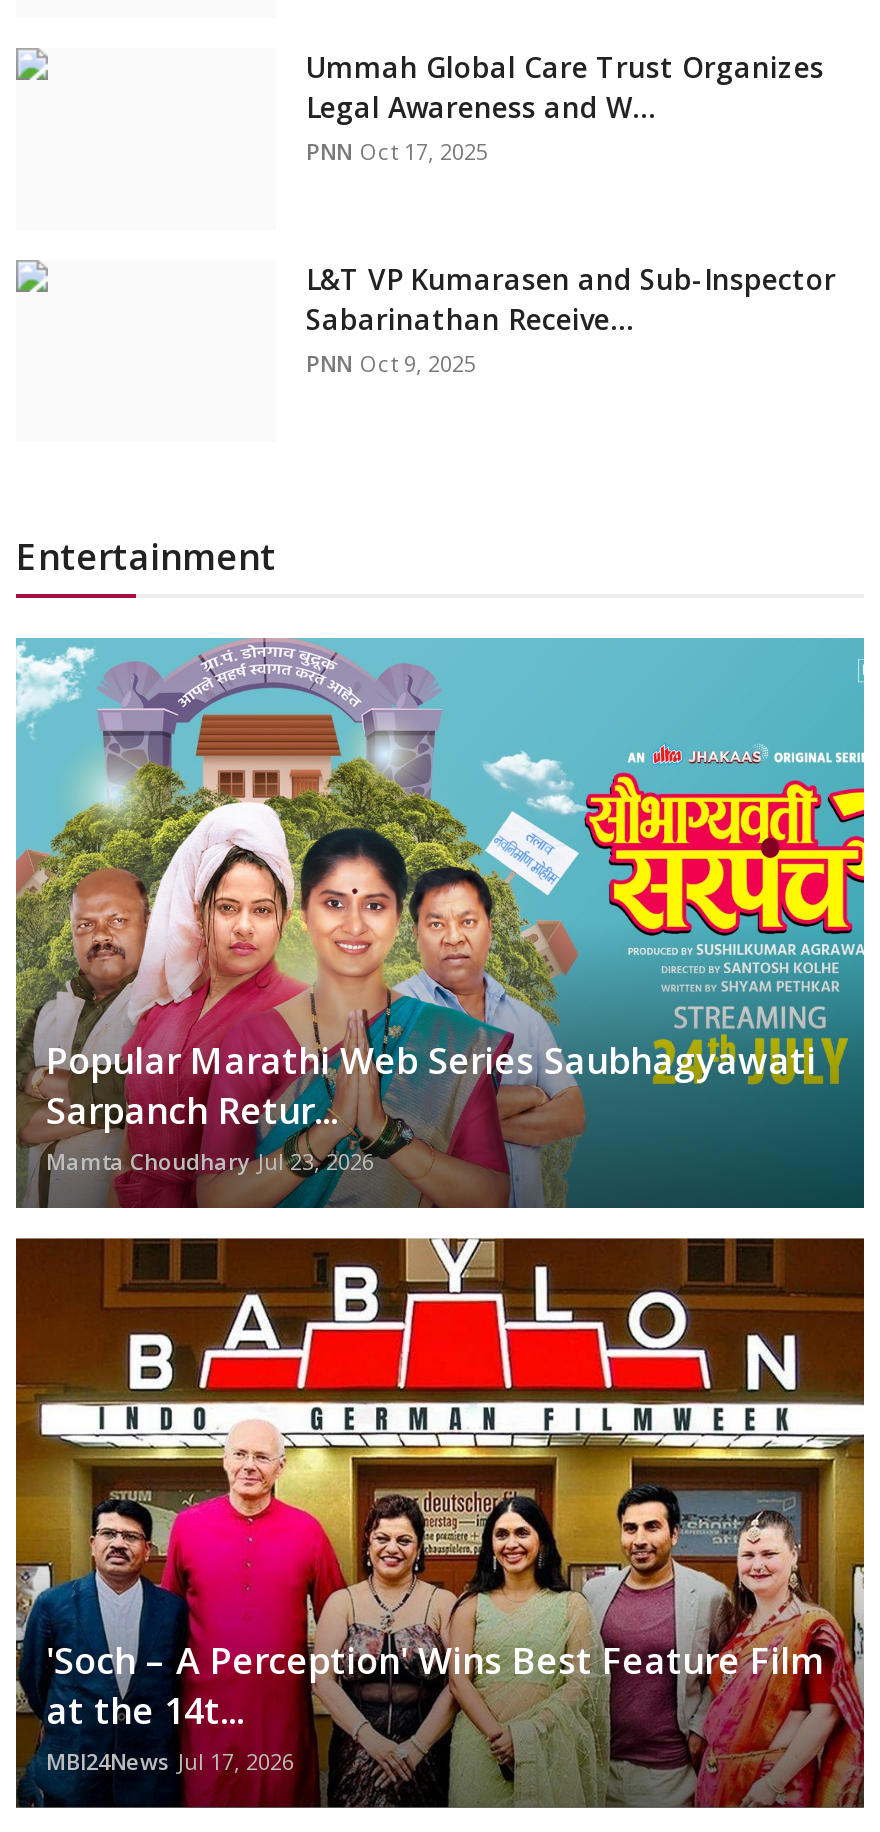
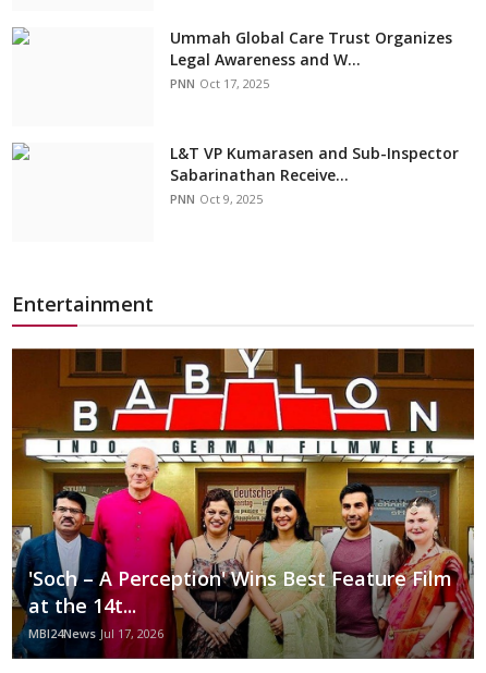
- [image]
- Popular Marathi Web Series Saubhagyawati
- Sarpanch Retur...
- Mamta Choudhary Jul 23, 2026
